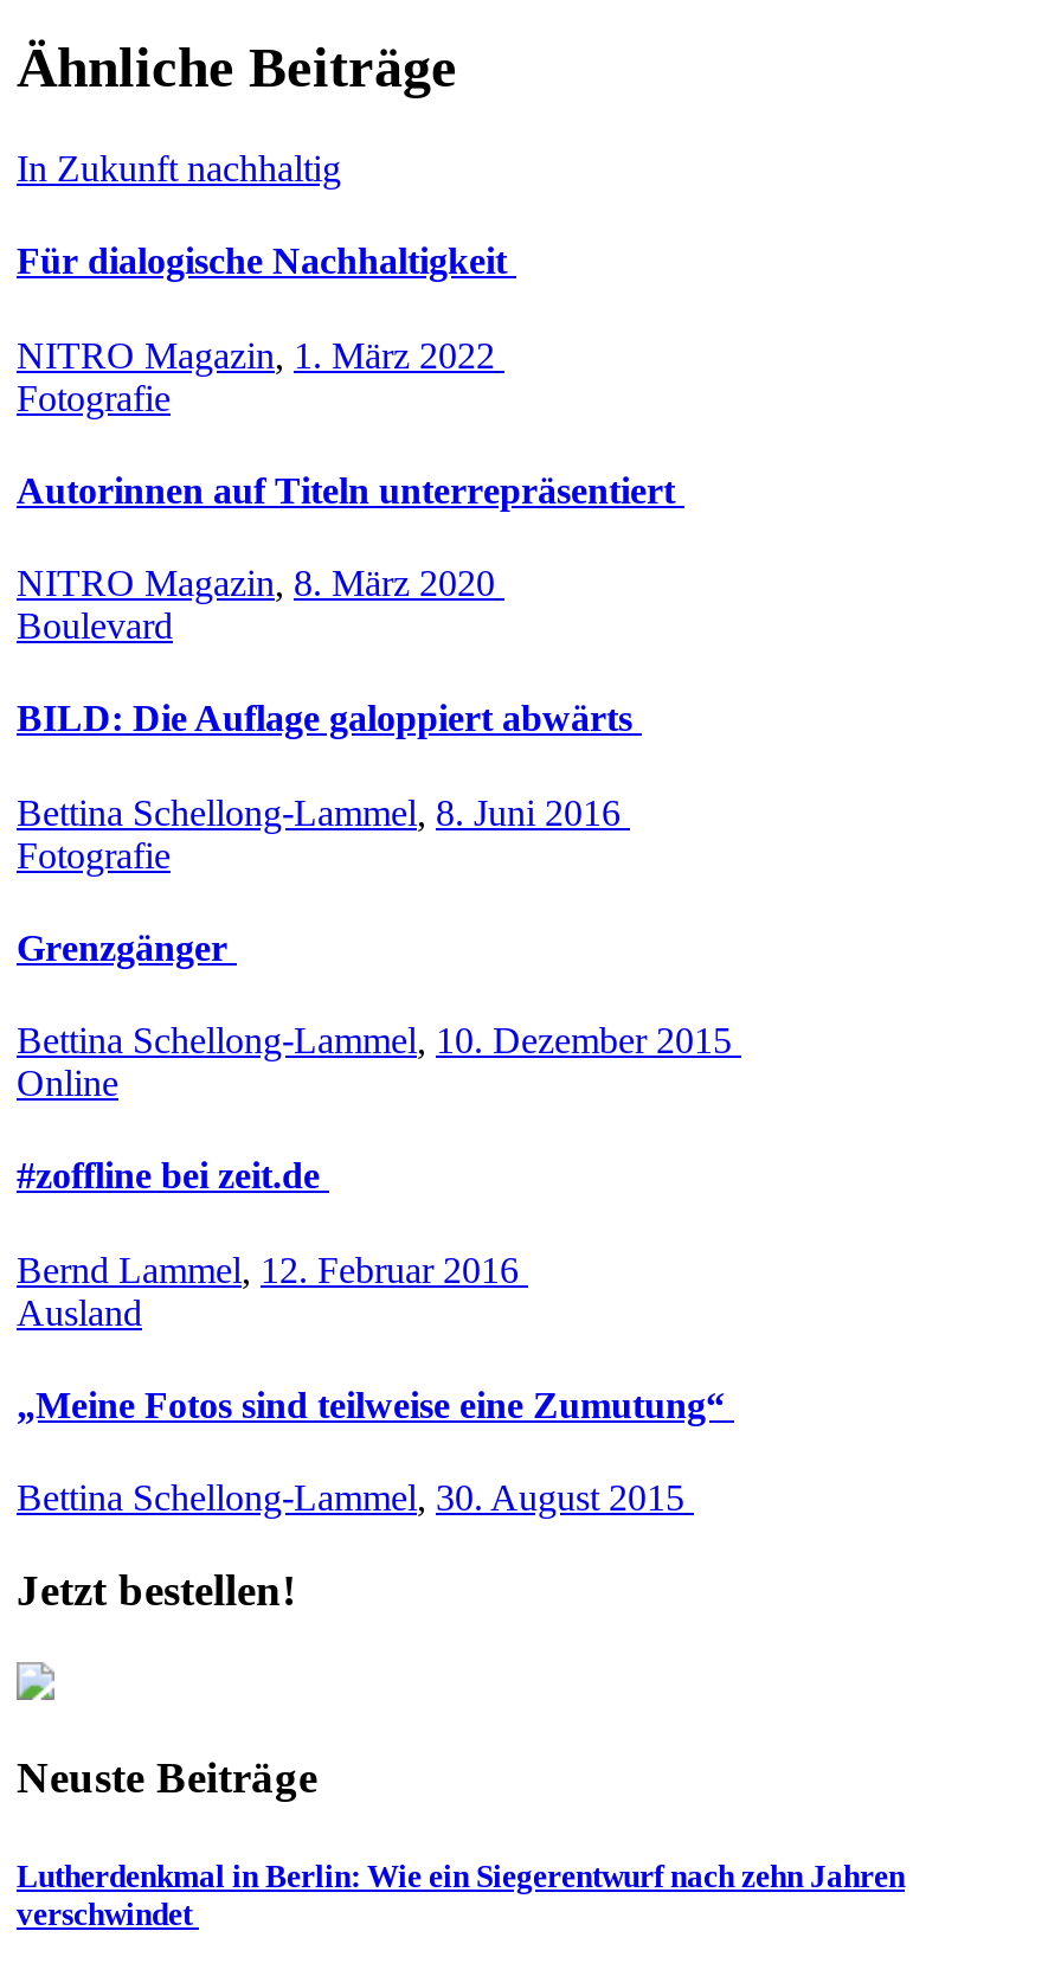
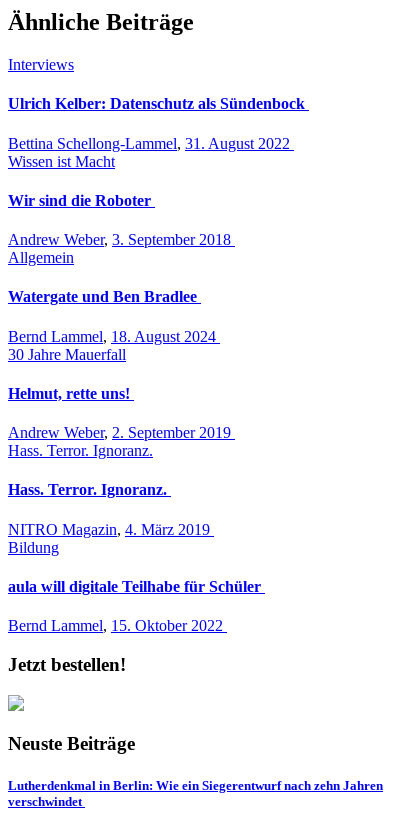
- In Zukunft nachhaltig
+ Interviews

- Für dialogische Nachhaltigkeit
+ Ulrich Kelber: Datenschutz als Sündenbock

- NITRO Magazin, 1. März 2022
- Fotografie
+ Bettina Schellong-Lammel, 31. August 2022
+ Wissen ist Macht

- Autorinnen auf Titeln unterrepräsentiert
+ Wir sind die Roboter

- NITRO Magazin, 8. März 2020
- Boulevard
+ Andrew Weber, 3. September 2018
+ Allgemein

- BILD: Die Auflage galoppiert abwärts
+ Watergate und Ben Bradlee

- Bettina Schellong-Lammel, 8. Juni 2016
- Fotografie
+ Bernd Lammel, 18. August 2024
+ 30 Jahre Mauerfall

- Grenzgänger
+ Helmut, rette uns!

- Bettina Schellong-Lammel, 10. Dezember 2015
- Online
+ Andrew Weber, 2. September 2019
+ Hass. Terror. Ignoranz.

- #zoffline bei zeit.de
+ Hass. Terror. Ignoranz.

- Bernd Lammel, 12. Februar 2016
- Ausland
+ NITRO Magazin, 4. März 2019
+ Bildung

- „Meine Fotos sind teilweise eine Zumutung“
+ aula will digitale Teilhabe für Schüler

- Bettina Schellong-Lammel, 30. August 2015
+ Bernd Lammel, 15. Oktober 2022
